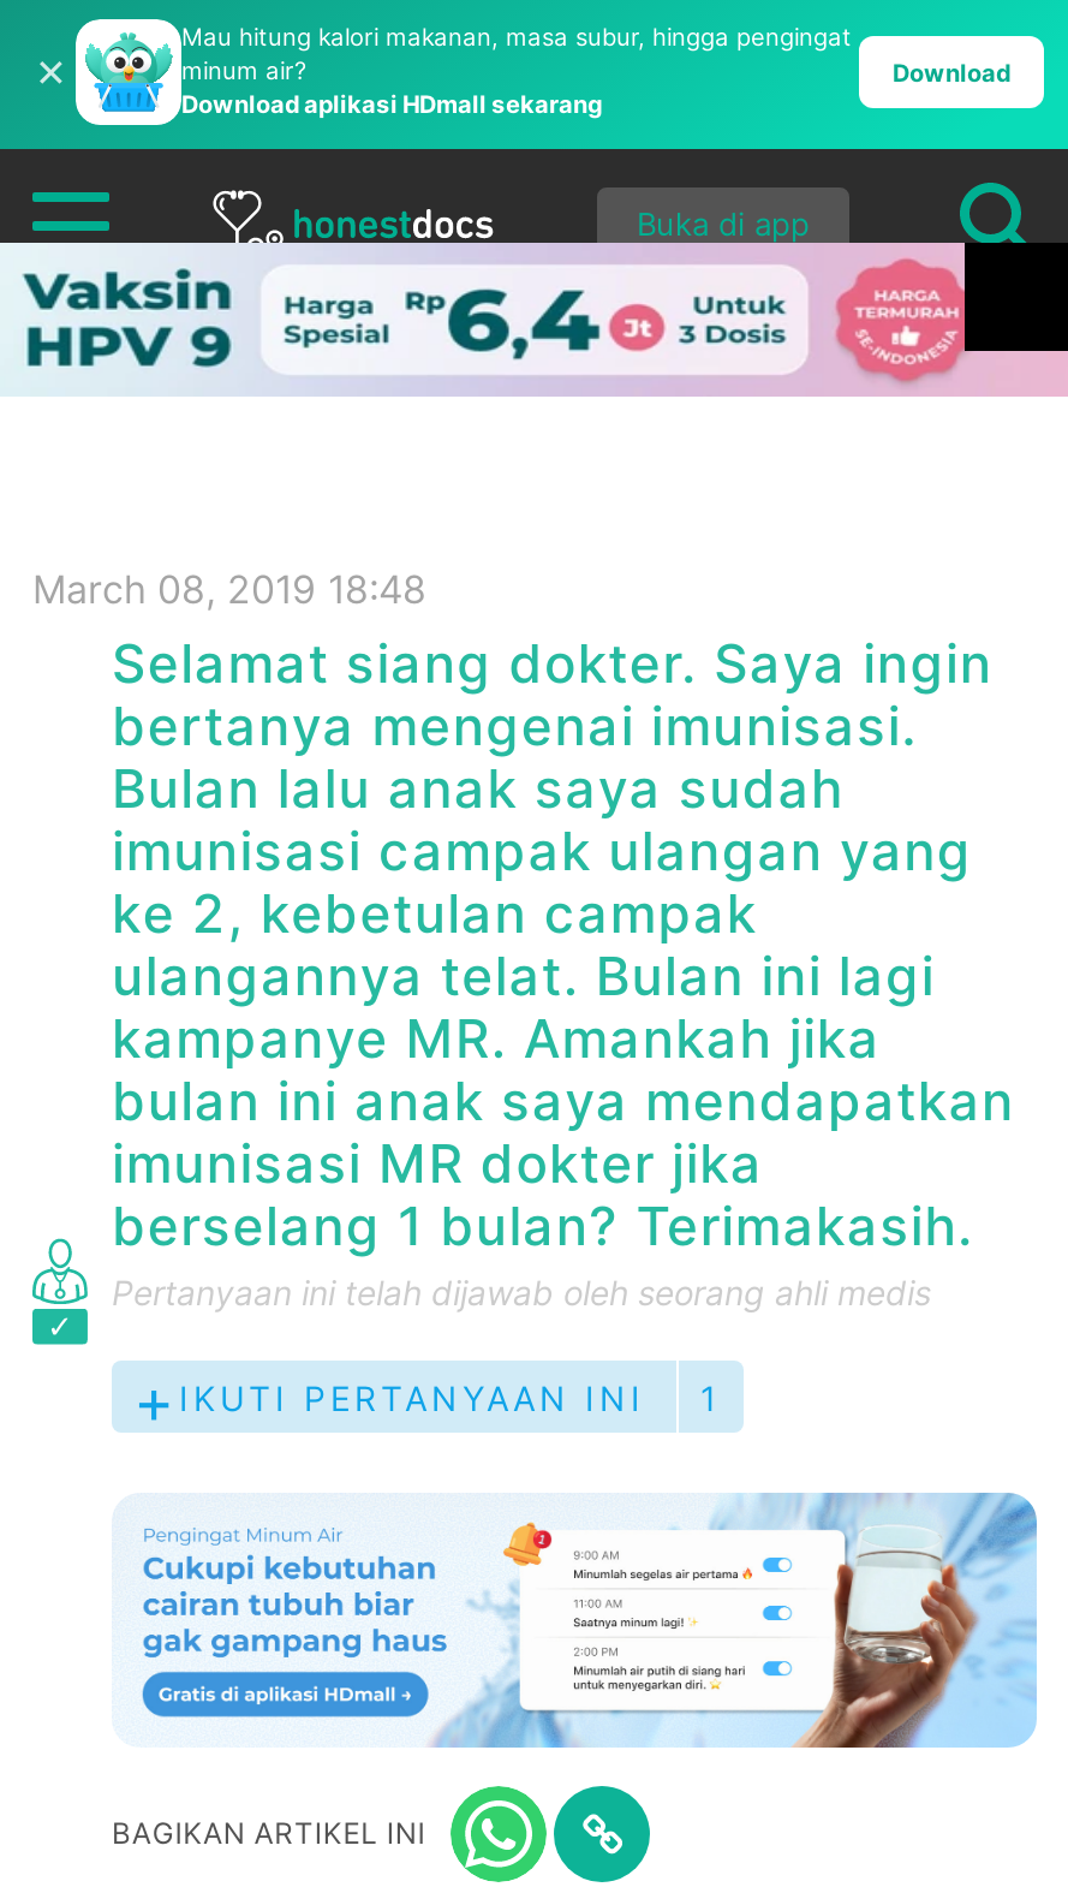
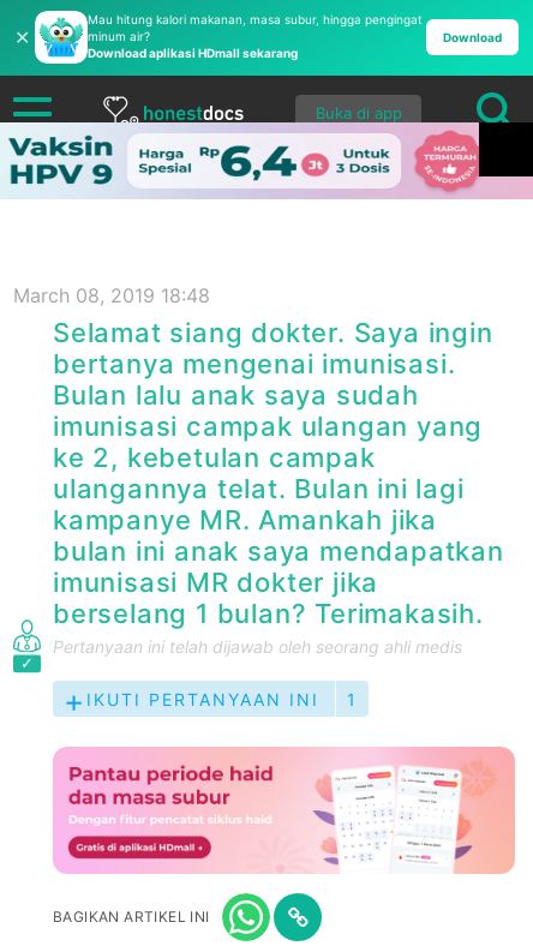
- [image]
+ [image]
